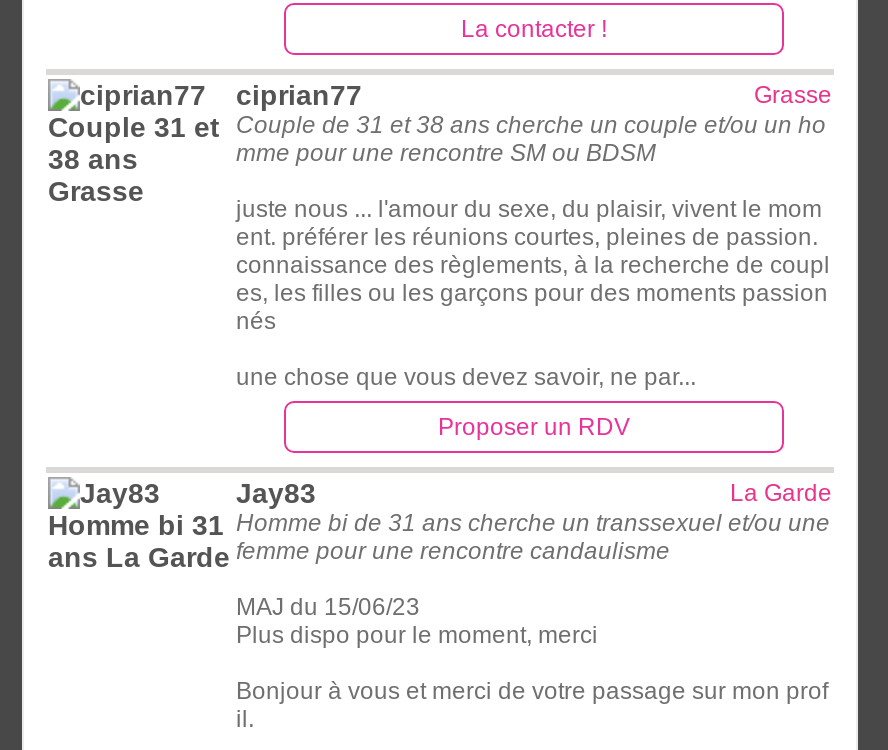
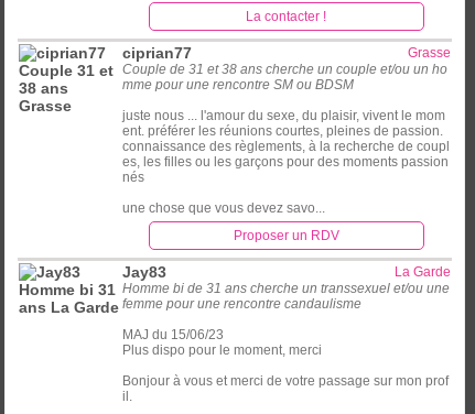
- une chose que vous devez savoir, ne par...
+ une chose que vous devez savo...
